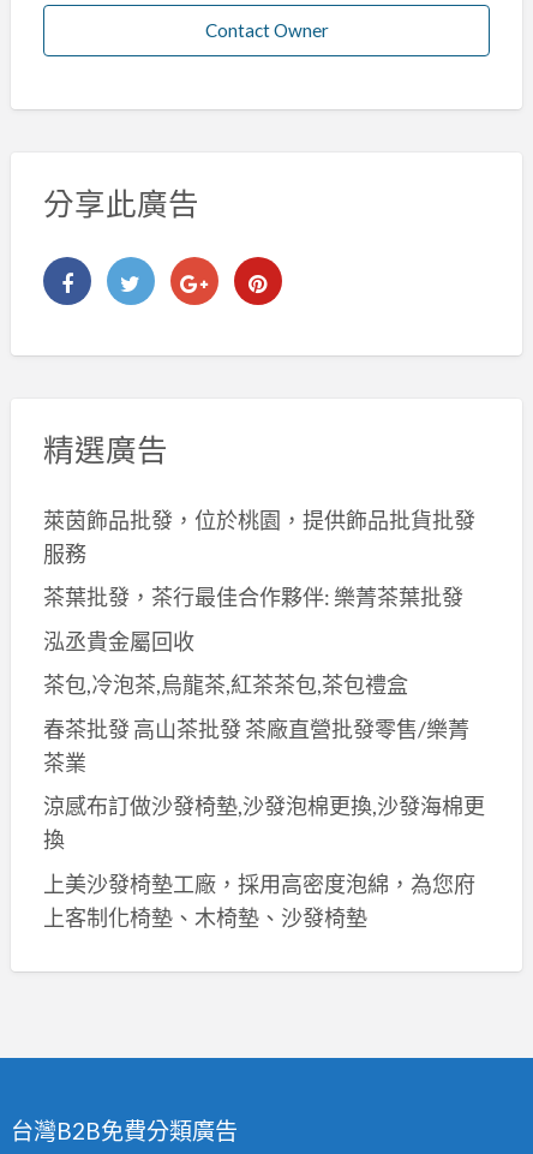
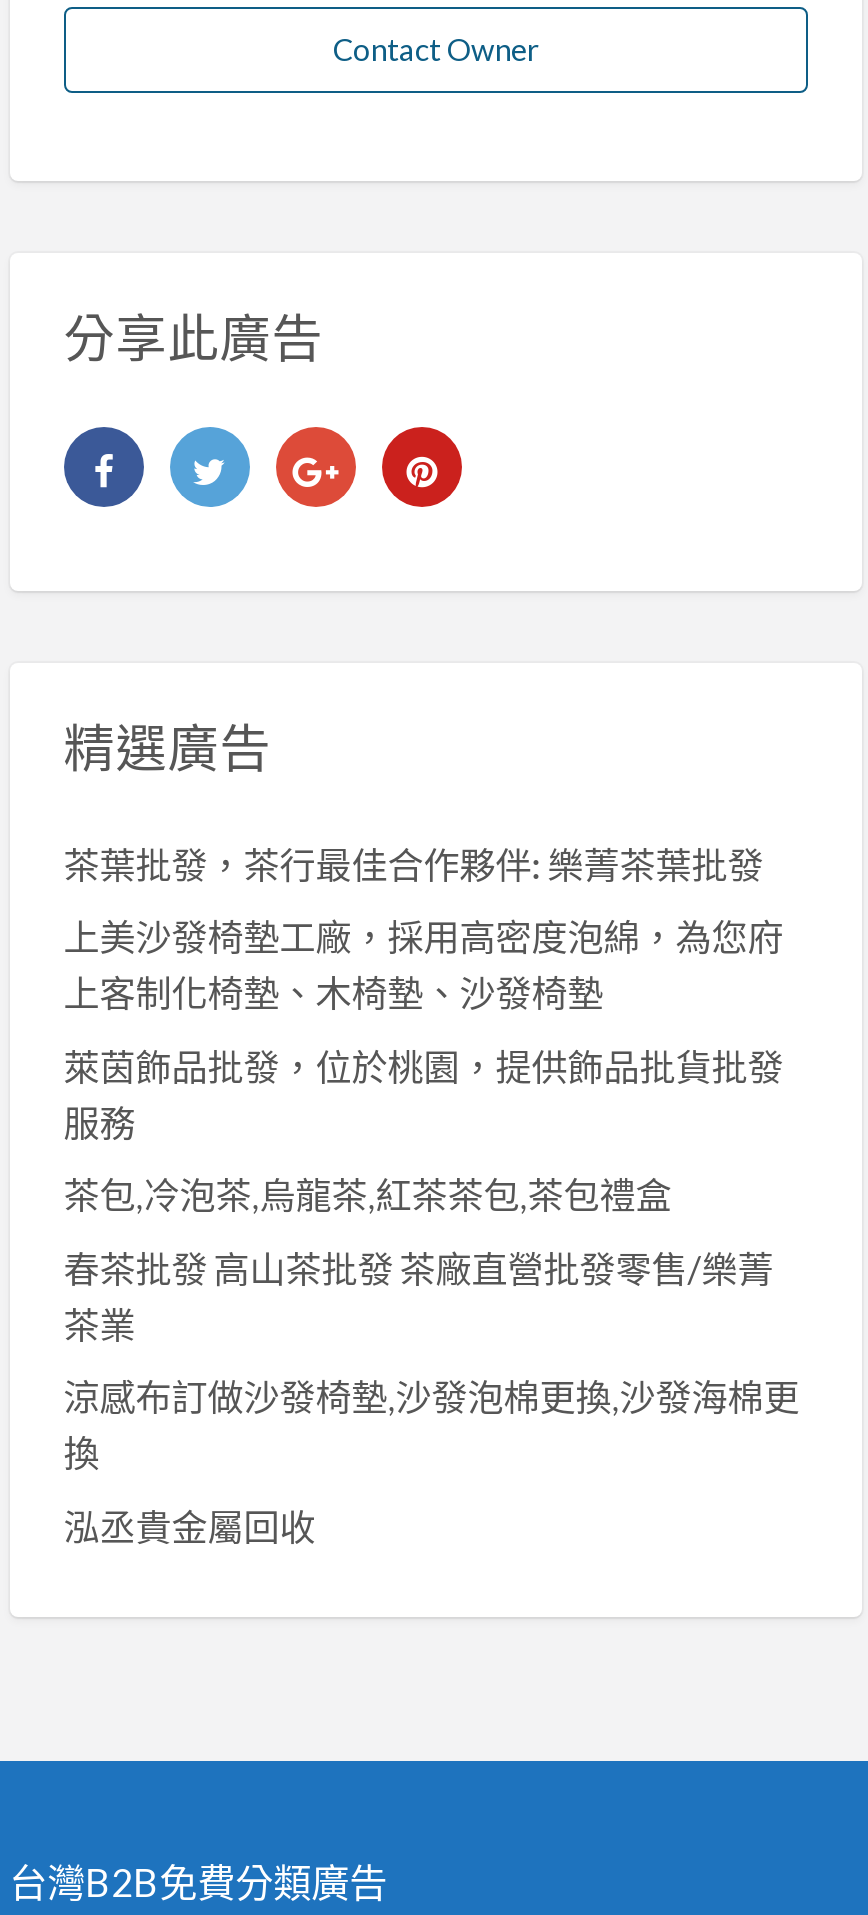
moved down: 萊茵飾品批發，位於桃園，提供飾品批貨批發 | 服務

moved up: 茶葉批發，茶行最佳合作夥伴: 樂菁茶葉批發

moved down: 泓丞貴金屬回收

moved down: 茶包,冷泡茶,烏龍茶,紅茶茶包,茶包禮盒 | 春茶批發 高山茶批發 茶廠直營批發零售/樂菁 | 涼感布訂做沙發椅墊,沙發泡棉更換,沙發海棉更 | 換

moved up: 上美沙發椅墊工廠，採用高密度泡綿，為您府 | 上客制化椅墊、木椅墊、沙發椅墊
